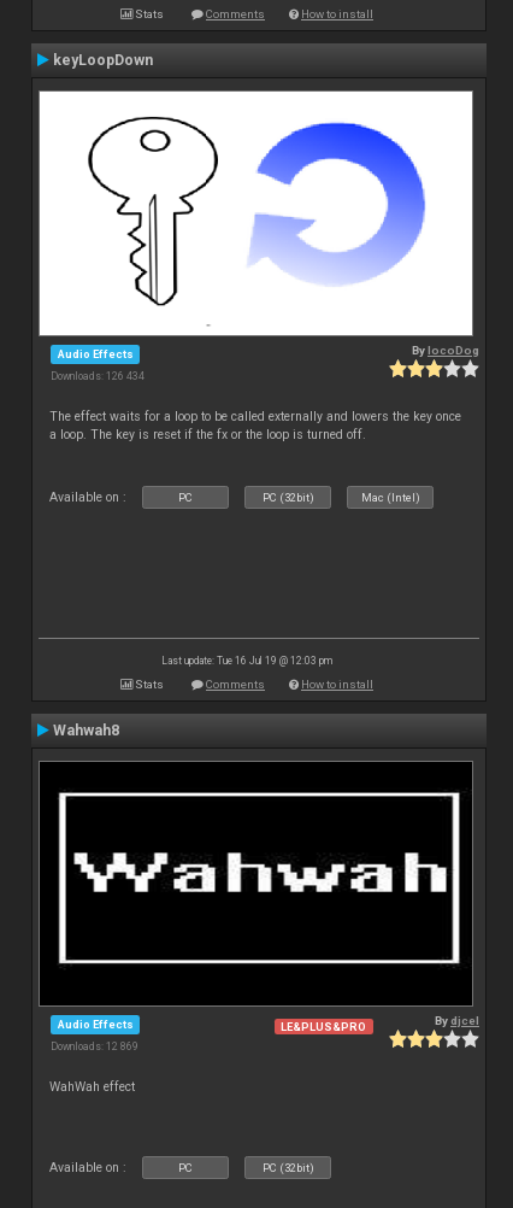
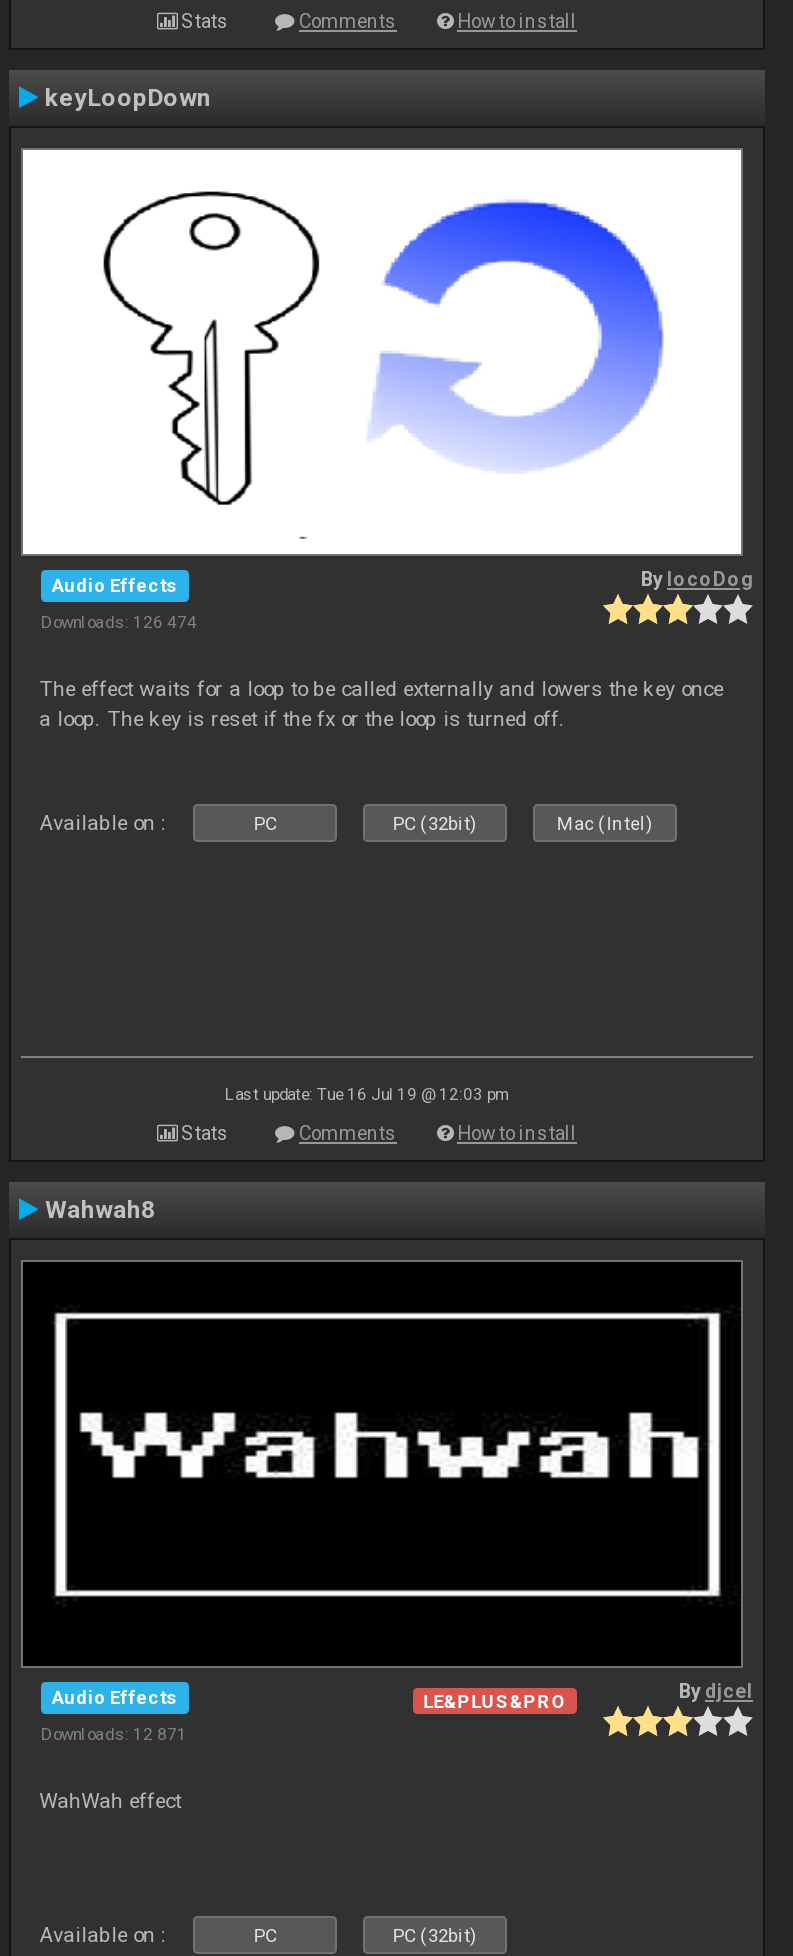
- Downloads: 126 434
+ Downloads: 126 474

- Downloads: 12 869
+ Downloads: 12 871
